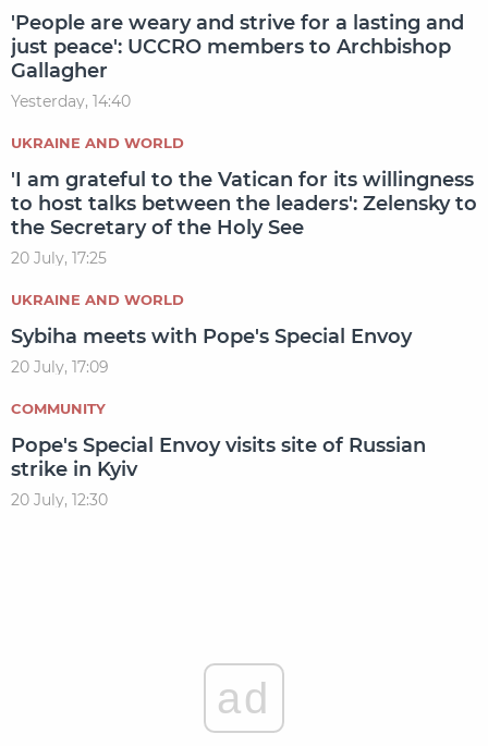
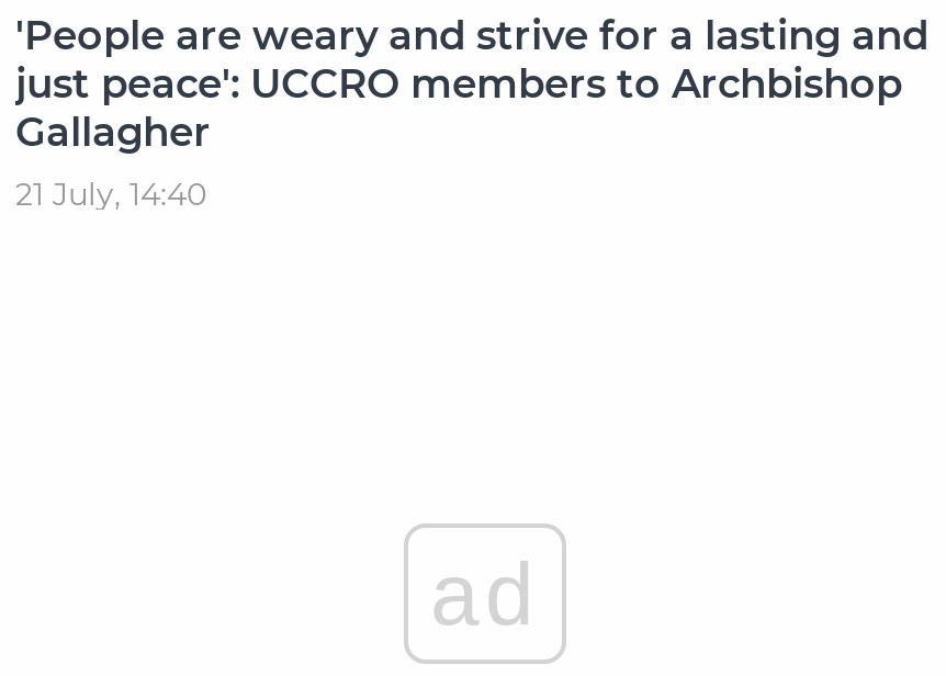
- Yesterday, 14:40
- UKRAINE AND WORLD
- 'I am grateful to the Vatican for its willingness
- to host talks between the leaders': Zelensky to
- the Secretary of the Holy See
- 20 July, 17:25
- UKRAINE AND WORLD
- Sybiha meets with Pope's Special Envoy
- 20 July, 17:09
- COMMUNITY
- Pope's Special Envoy visits site of Russian
- strike in Kyiv
- 20 July, 12:30
+ 21 July, 14:40
